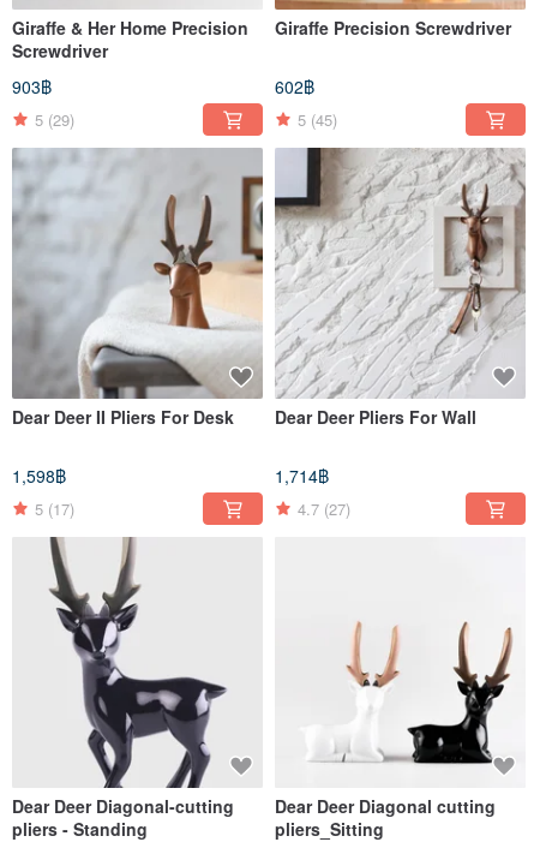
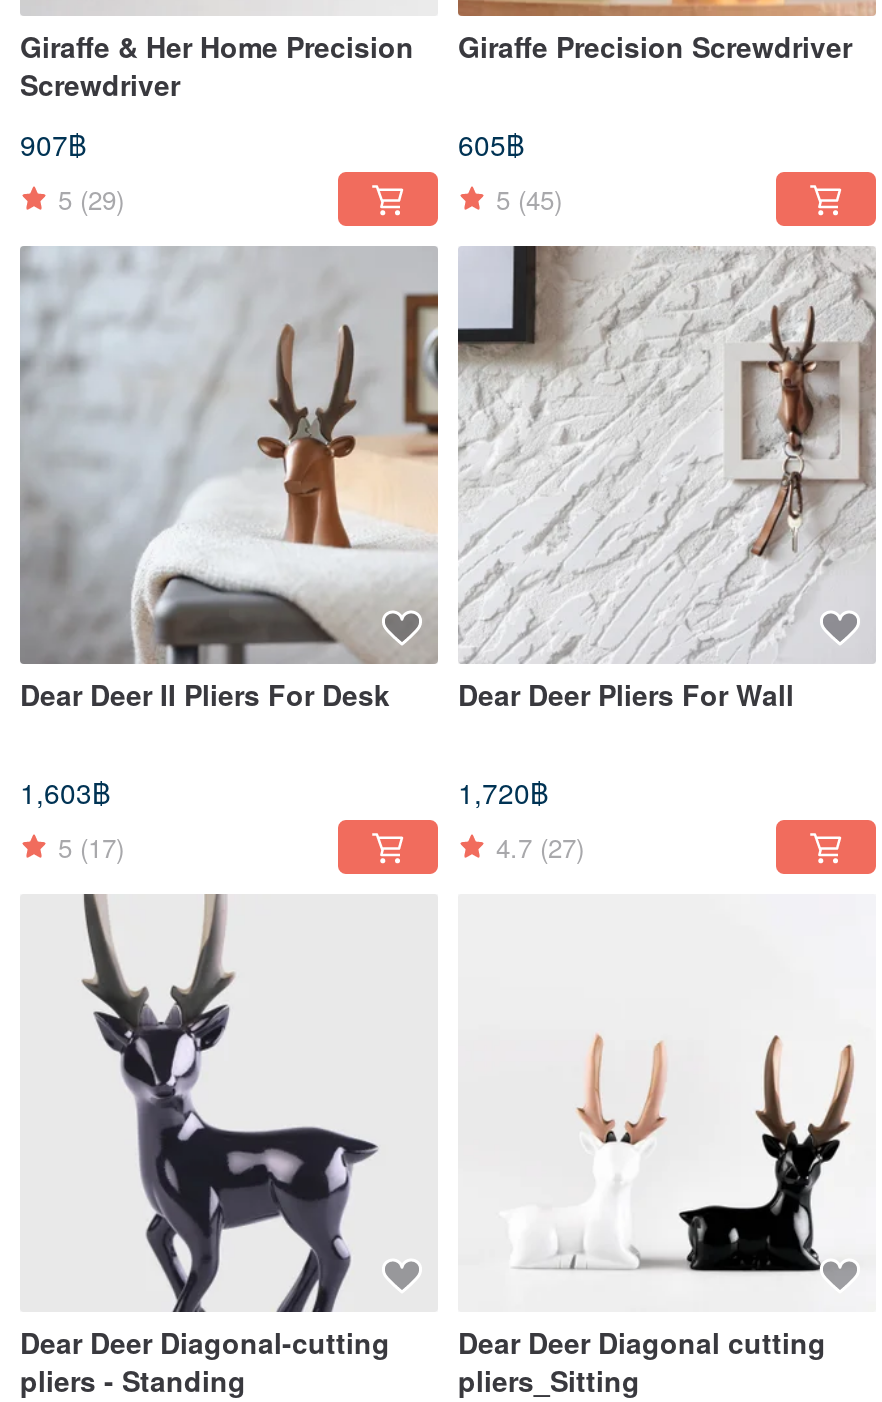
- 903฿
+ 907฿

- 602฿
+ 605฿

- 1,598฿
+ 1,603฿

- 1,714฿
+ 1,720฿
